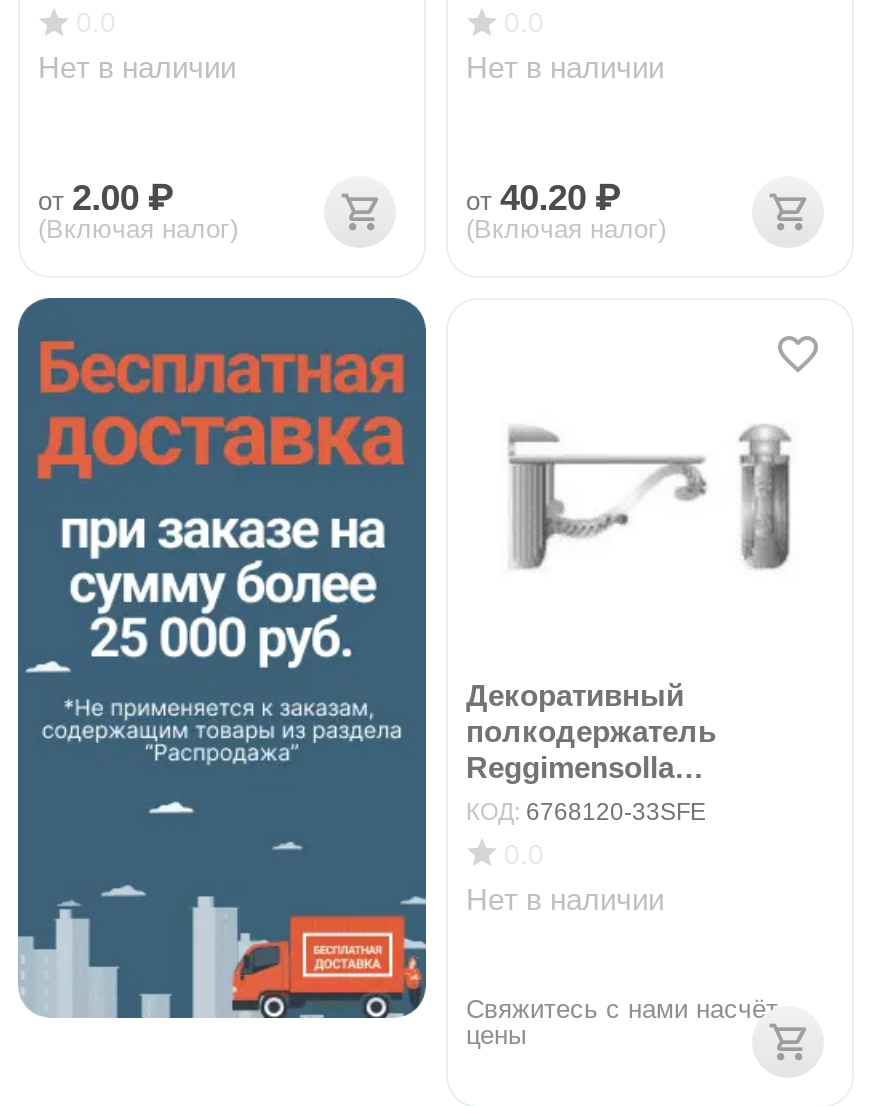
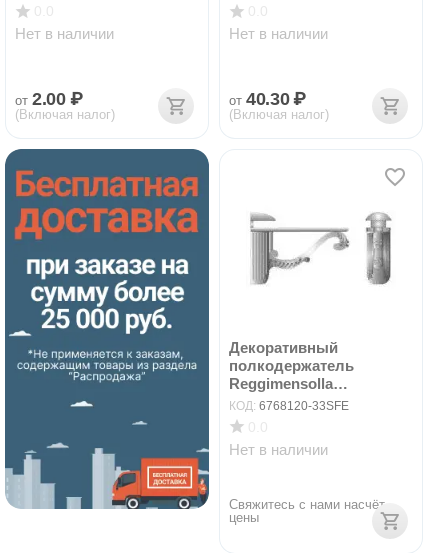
- от 40.20 ₽
+ от 40.30 ₽
